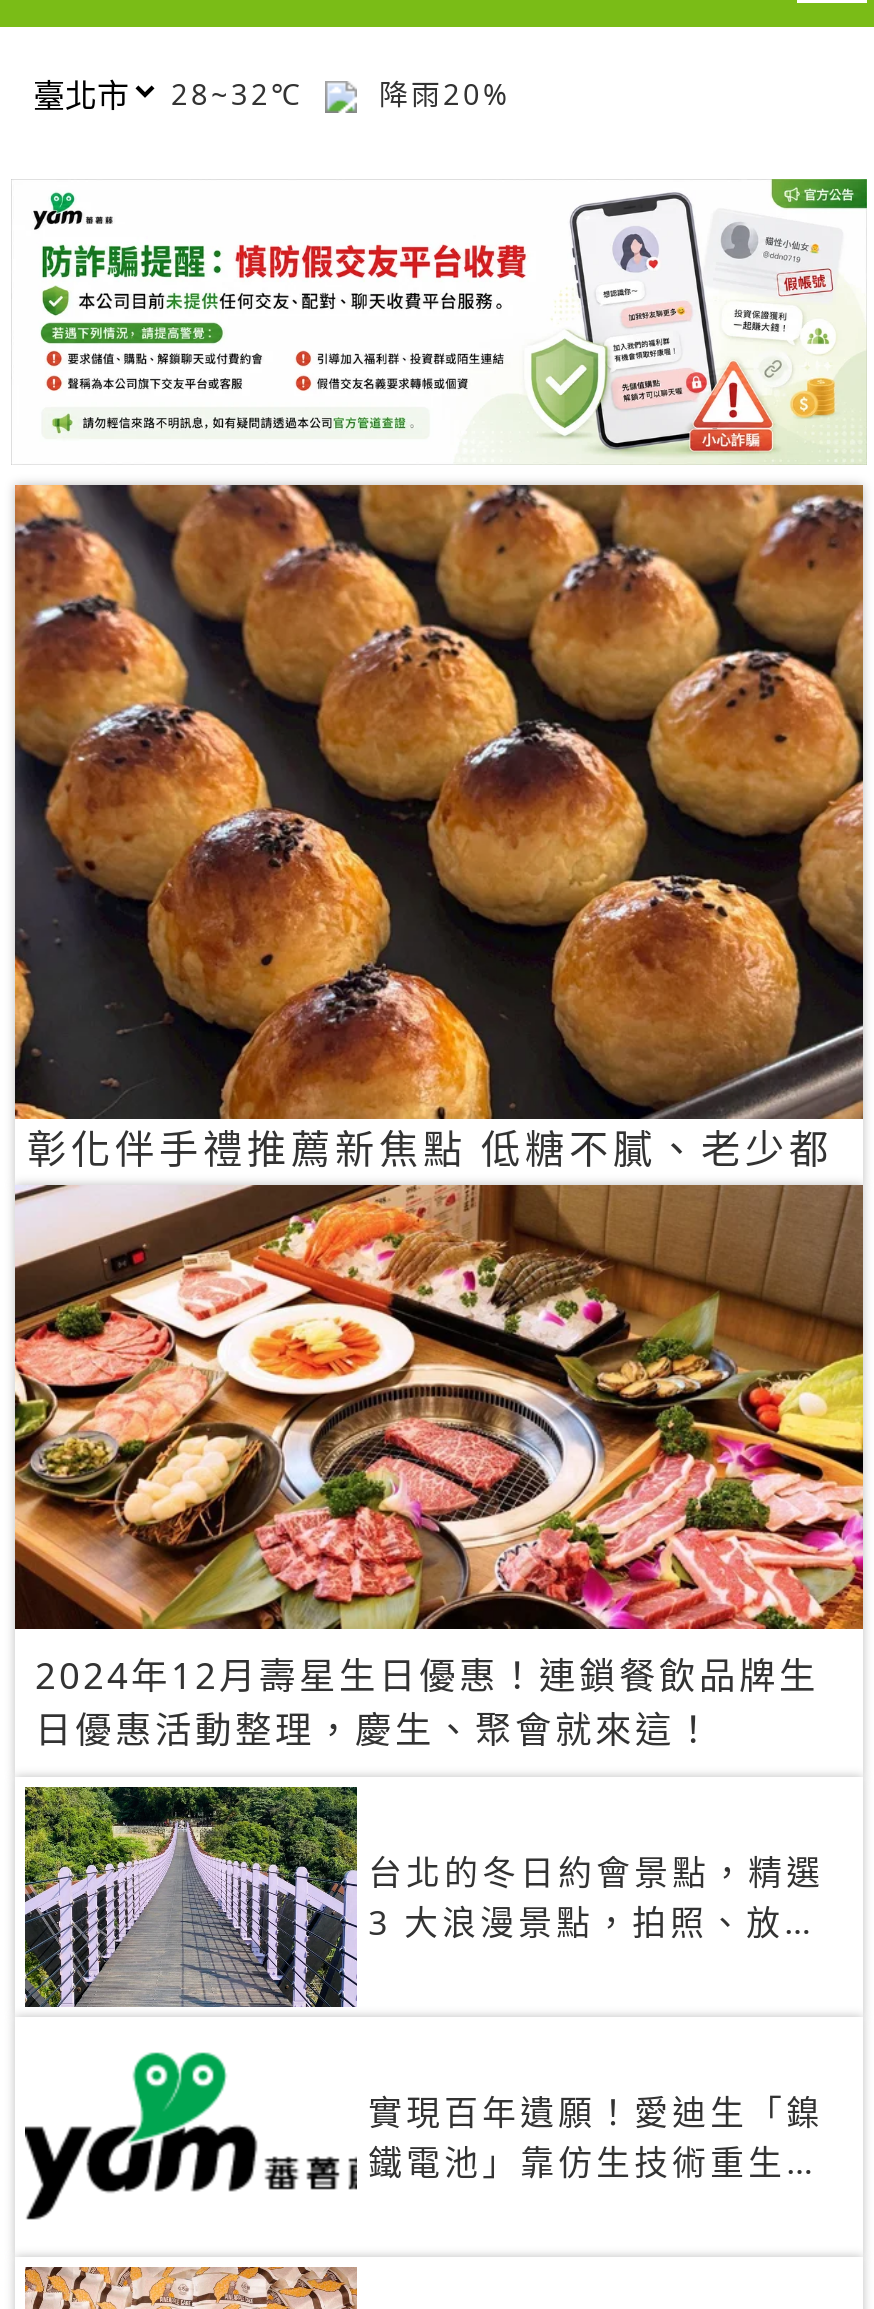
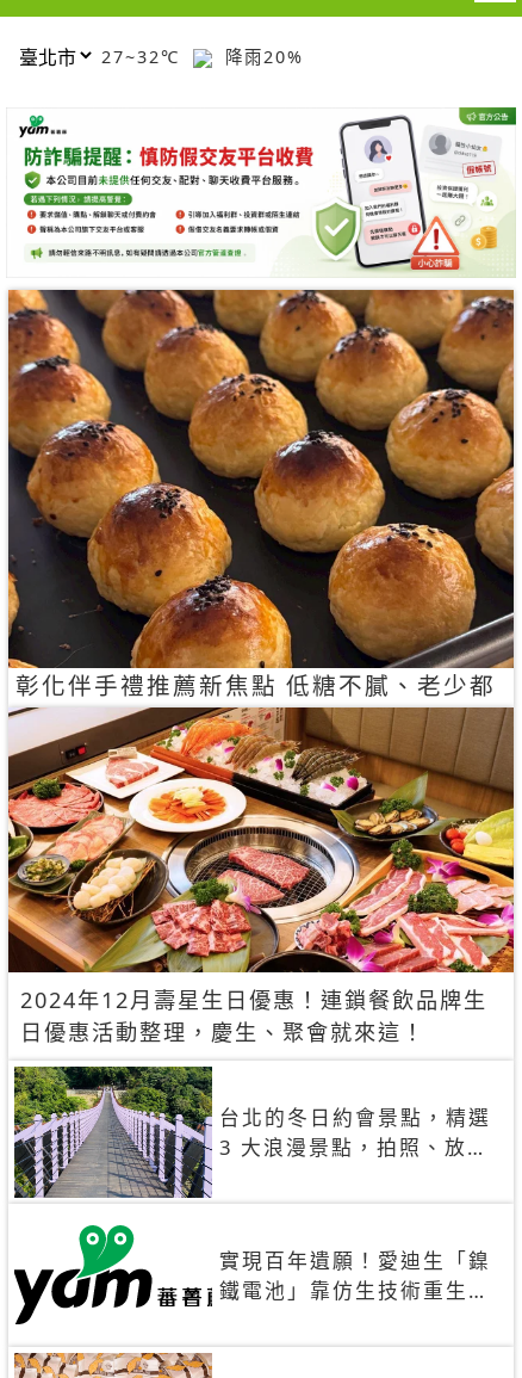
- 28~32℃ 降雨20%
+ 27~32℃ 降雨20%
